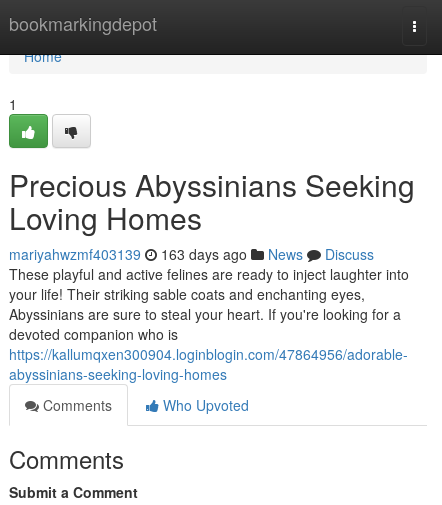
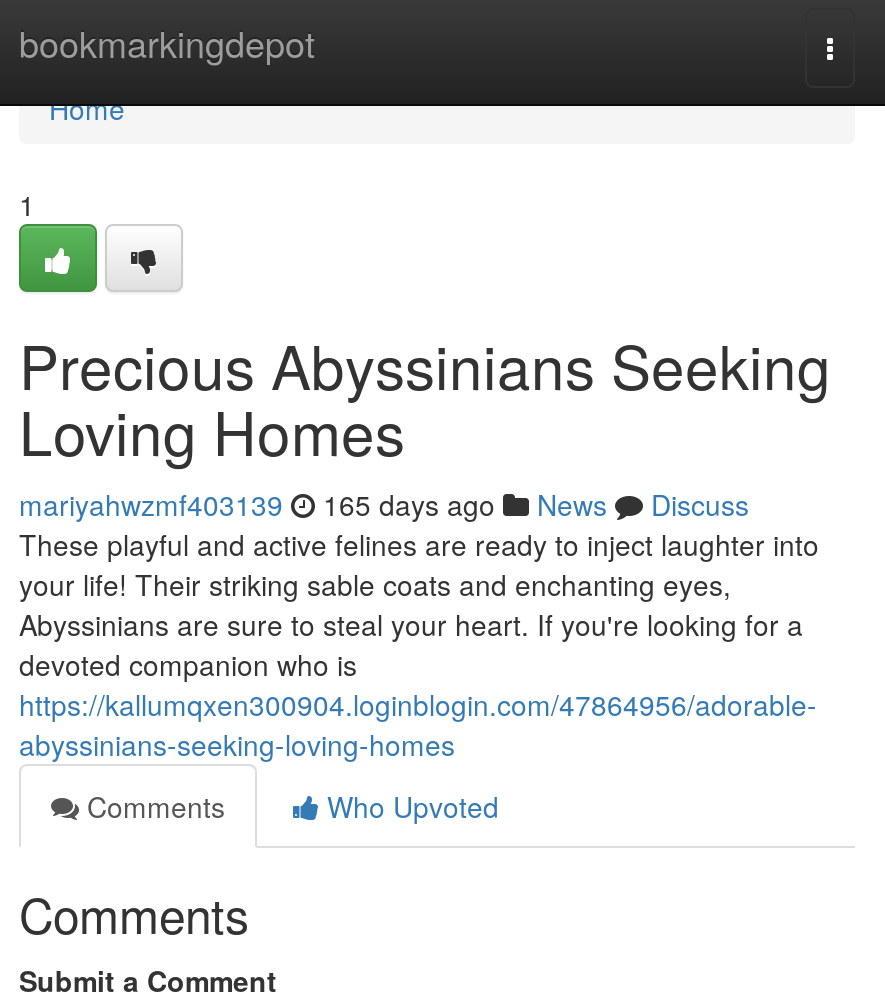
- mariyahwzmf403139 163 days ago News Discuss
+ mariyahwzmf403139 165 days ago News Discuss
